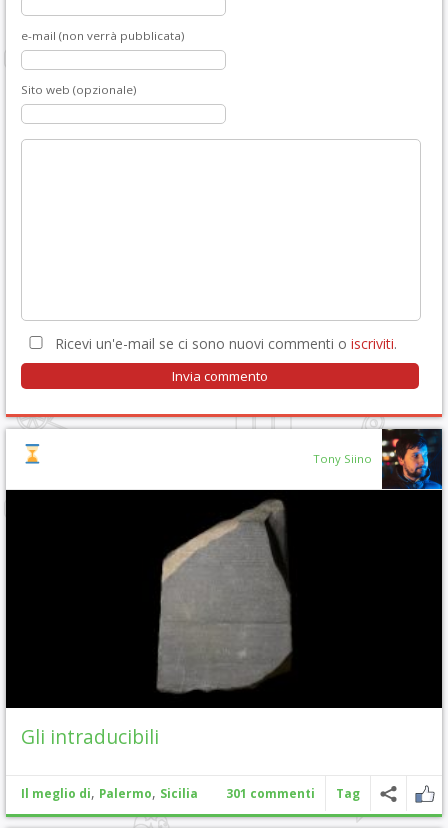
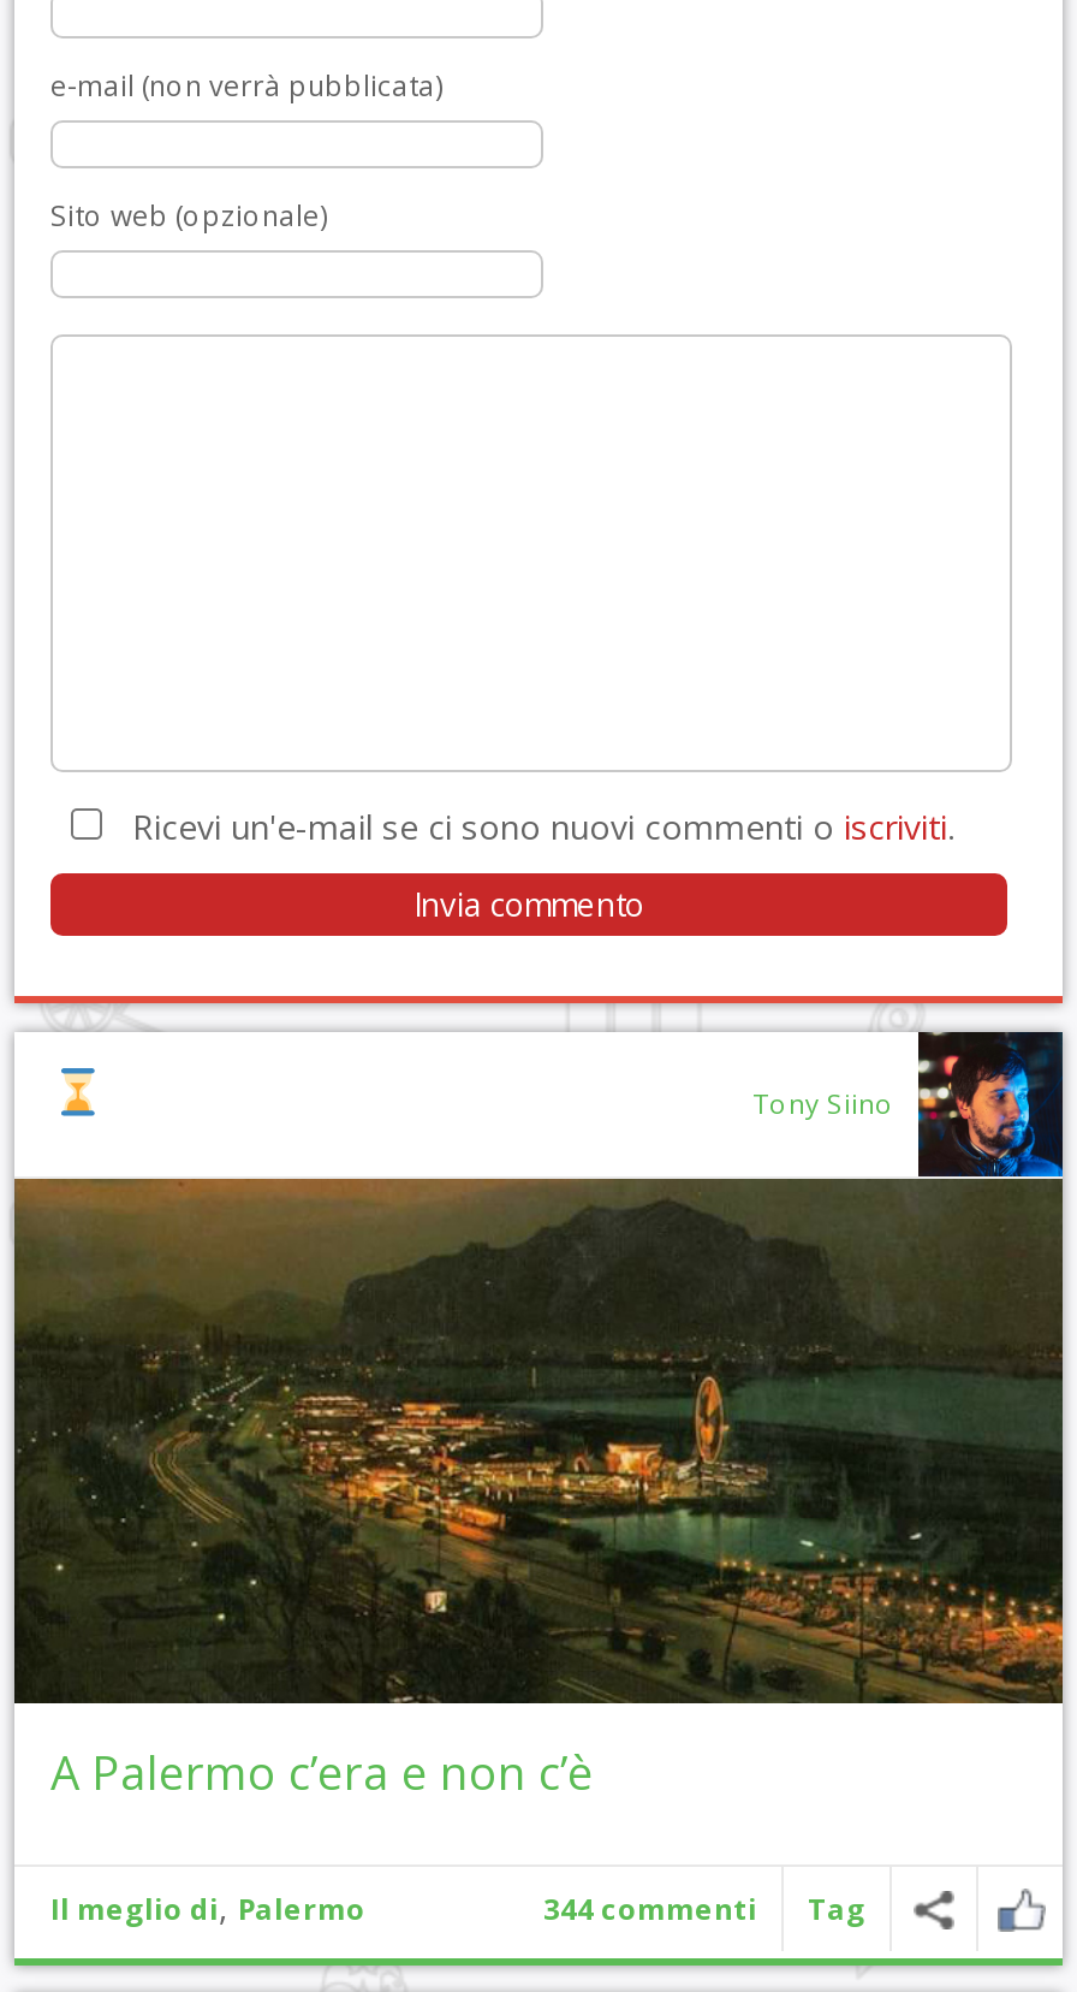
- [image]
- Gli intraducibili
+ [image]
+ A Palermo c’era e non c’è

- Il meglio di, Palermo, Sicilia
- 301 commenti
+ Il meglio di, Palermo
+ 344 commenti
